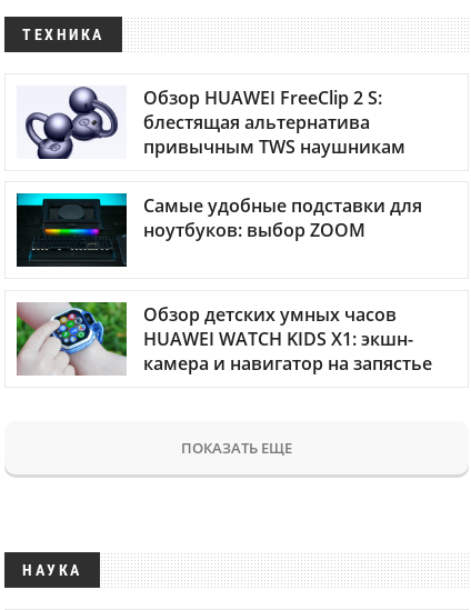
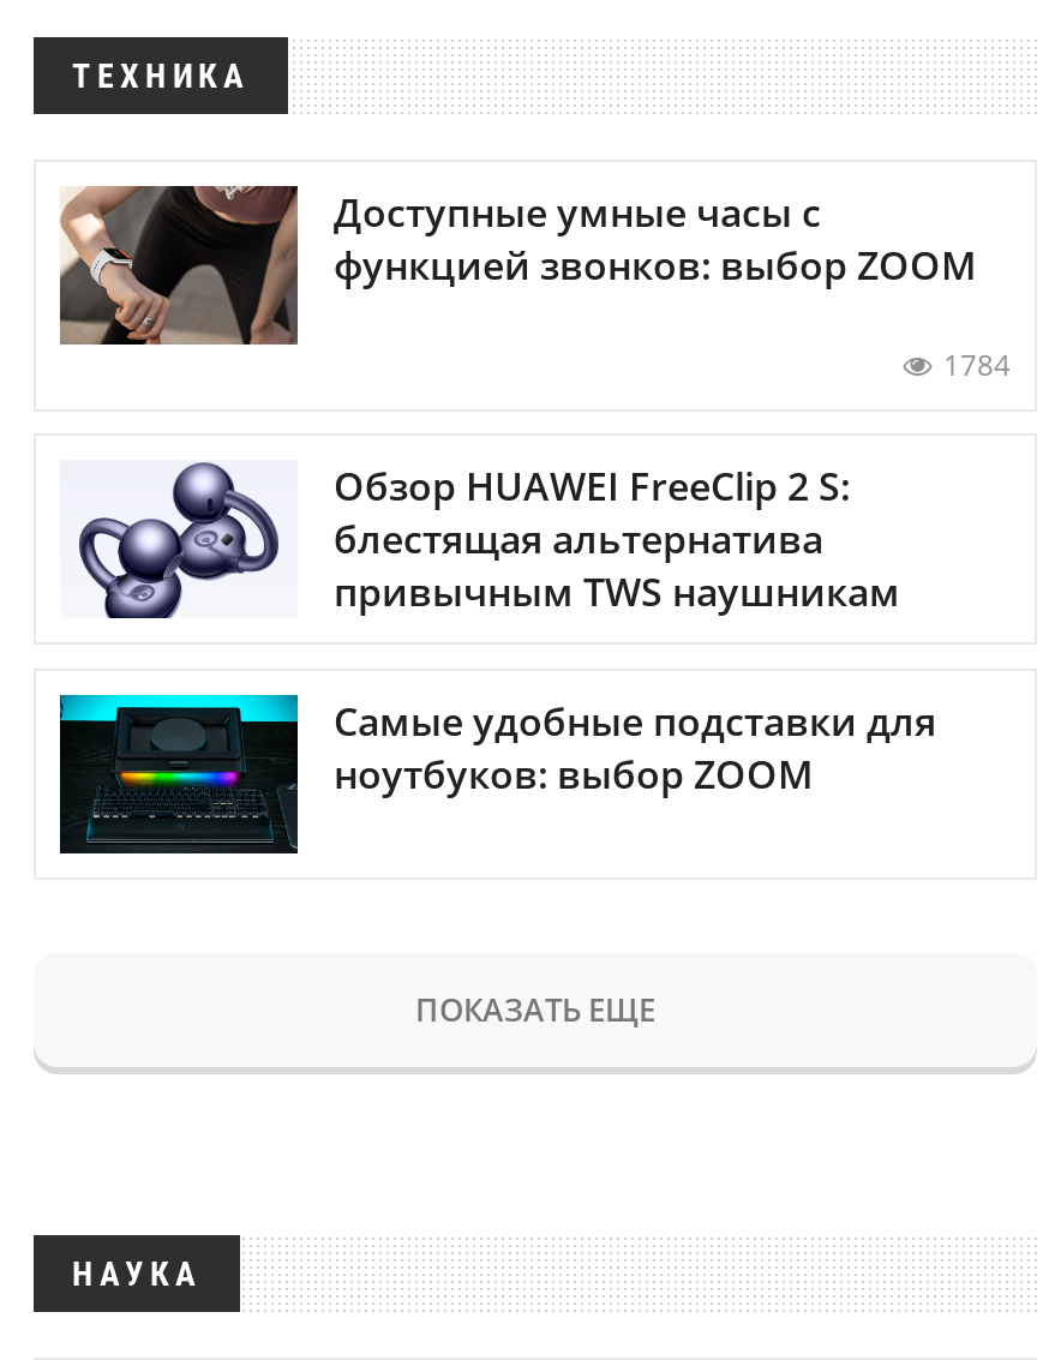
+ [image]
+ Доступные умные часы с
+ функцией звонков: выбор ZOOM
+ 1784

moved down: [image] | Обзор HUAWEI FreeClip 2 S: | блестящая альтернатива | привычным TWS наушникам | Самые удобные подставки для | ноутбуков: выбор ZOOM

- [image]
- Обзор детских умных часов
- HUAWEI WATCH KIDS X1: экшн-
- камера и навигатор на запястье
